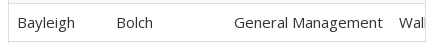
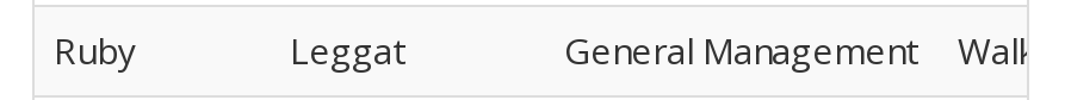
- Bayleigh
- Bolch
+ Ruby
+ Leggat
